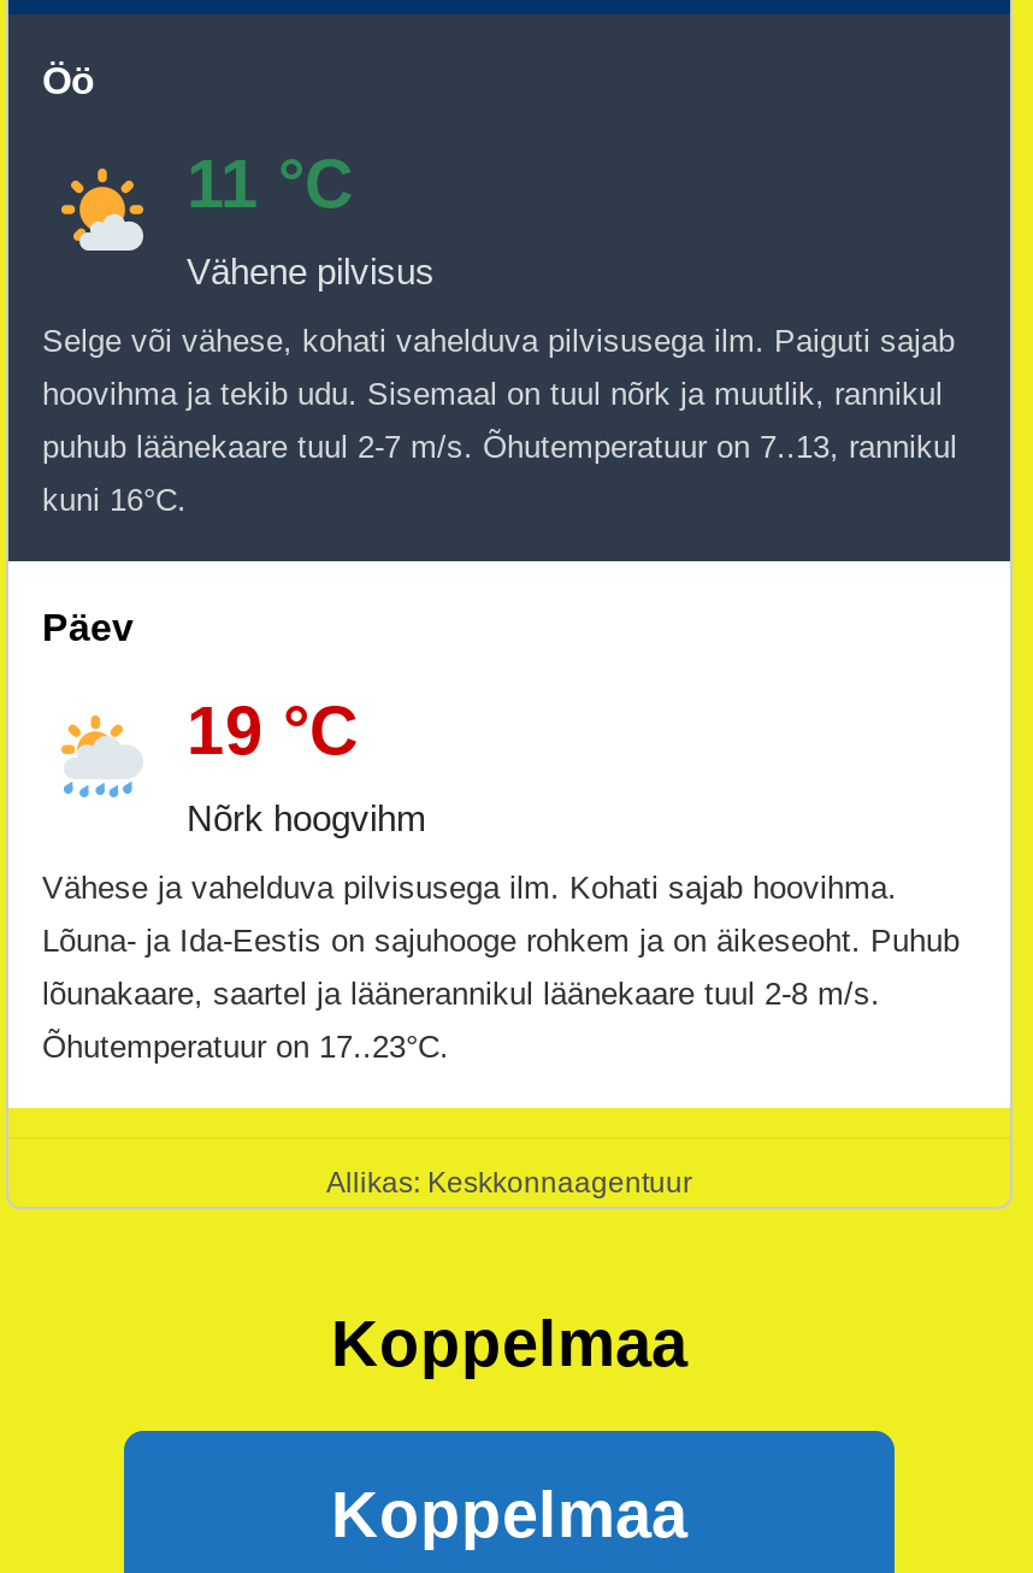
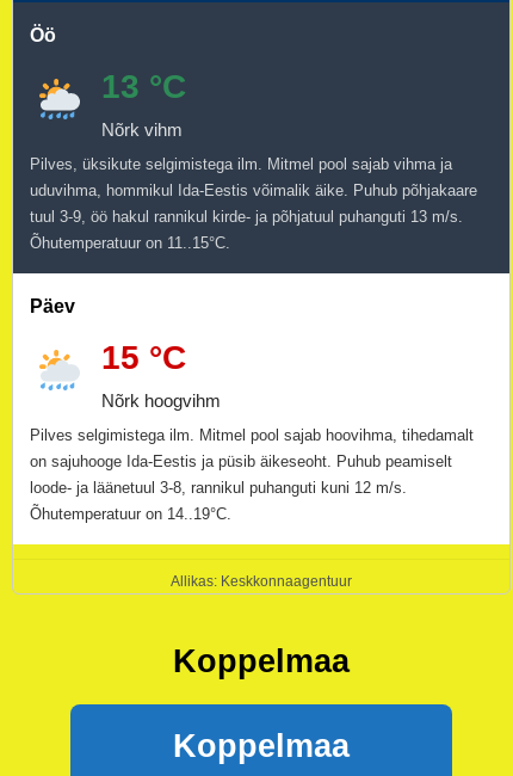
- [image]
- 11 °C
- Vähene pilvisus
+ [image]
+ 13 °C
+ Nõrk vihm

- Selge või vähese, kohati vahelduva pilvisusega ilm. Paiguti sajab
+ Pilves, üksikute selgimistega ilm. Mitmel pool sajab vihma ja

- hoovihma ja tekib udu. Sisemaal on tuul nõrk ja muutlik, rannikul
+ uduvihma, hommikul Ida-Eestis võimalik äike. Puhub põhjakaare

- puhub läänekaare tuul 2-7 m/s. Õhutemperatuur on 7..13, rannikul
+ tuul 3-9, öö hakul rannikul kirde- ja põhjatuul puhanguti 13 m/s.

- kuni 16°C.
+ Õhutemperatuur on 11..15°C.

- 19 °C
+ 15 °C

- Vähese ja vahelduva pilvisusega ilm. Kohati sajab hoovihma.
+ Pilves selgimistega ilm. Mitmel pool sajab hoovihma, tihedamalt

- Lõuna- ja Ida-Eestis on sajuhooge rohkem ja on äikeseoht. Puhub
+ on sajuhooge Ida-Eestis ja püsib äikeseoht. Puhub peamiselt

- lõunakaare, saartel ja läänerannikul läänekaare tuul 2-8 m/s.
+ loode- ja läänetuul 3-8, rannikul puhanguti kuni 12 m/s.

- Õhutemperatuur on 17..23°C.
+ Õhutemperatuur on 14..19°C.
